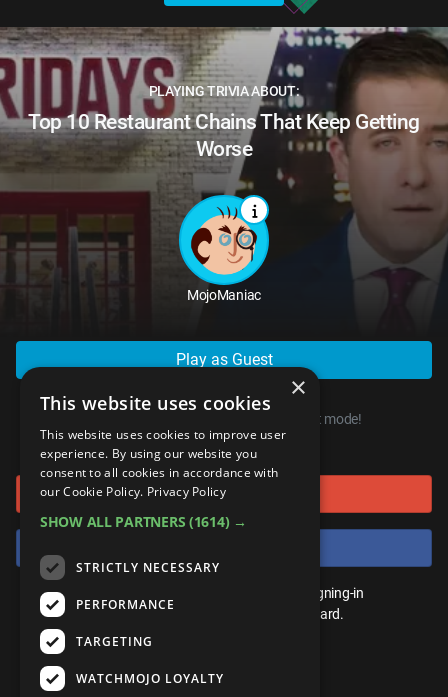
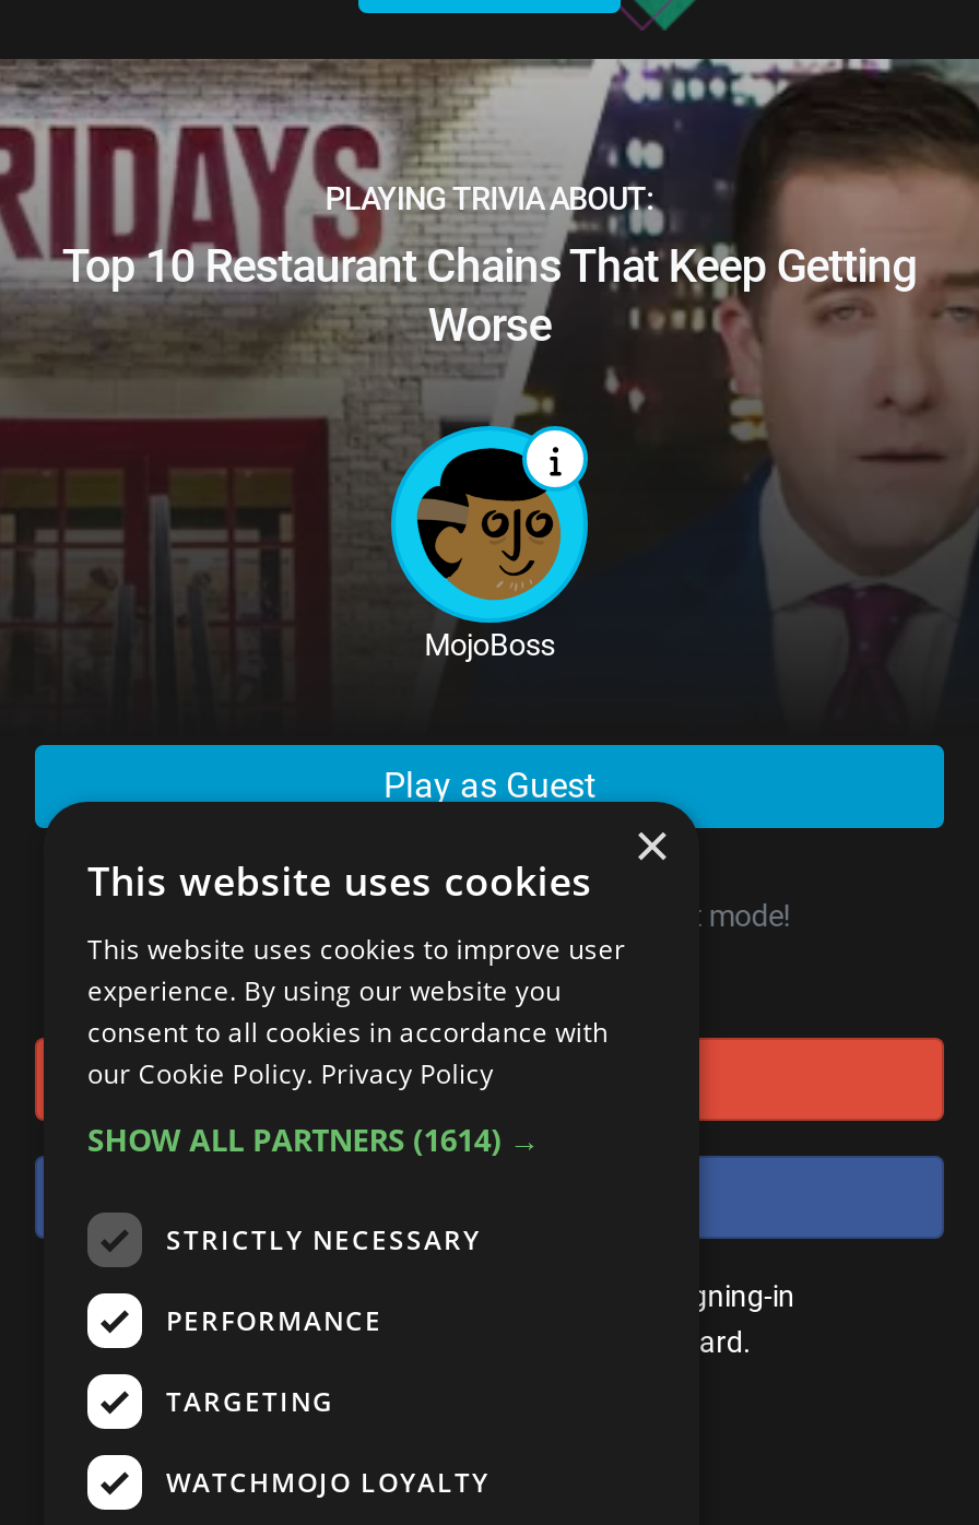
- [image]
- MojoManiac
+ [image]
+ MojoBoss
